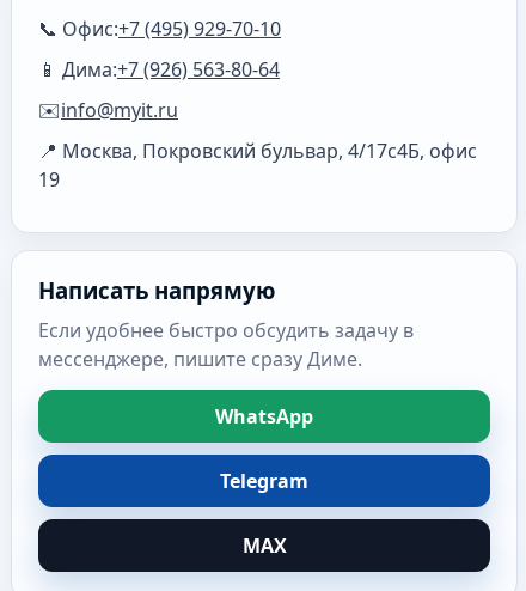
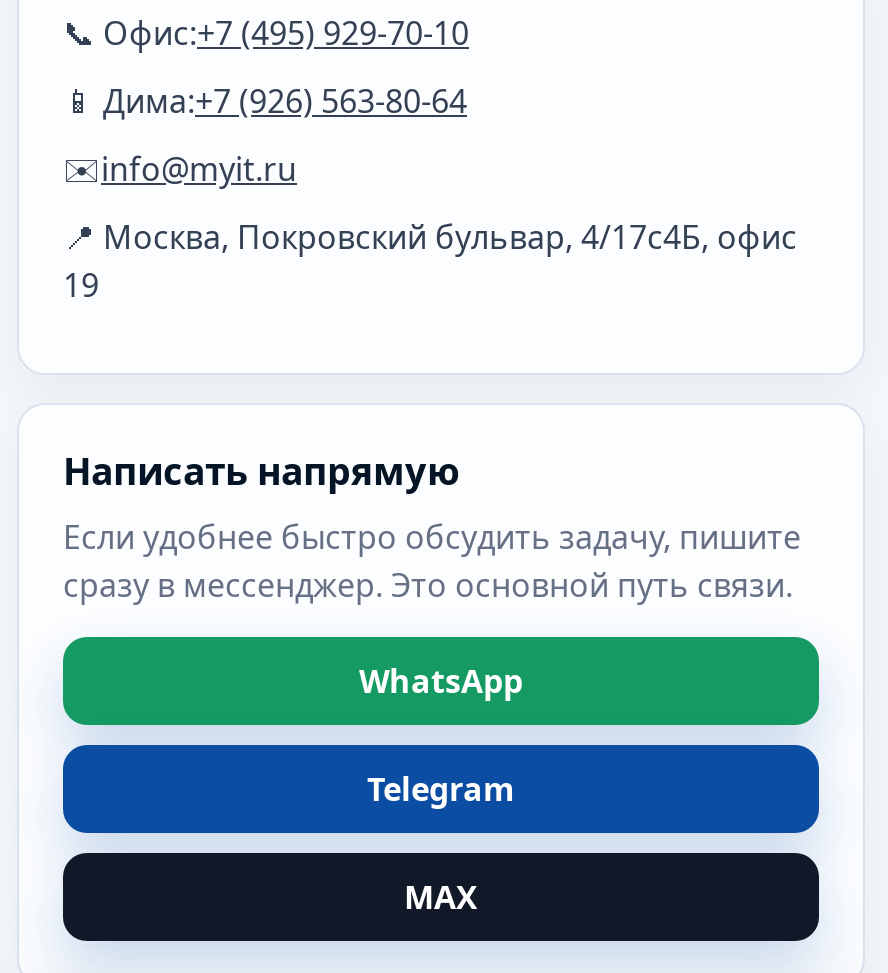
- Если удобнее быстро обсудить задачу в
- мессенджере, пишите сразу Диме.
+ Если удобнее быстро обсудить задачу, пишите
+ сразу в мессенджер. Это основной путь связи.
